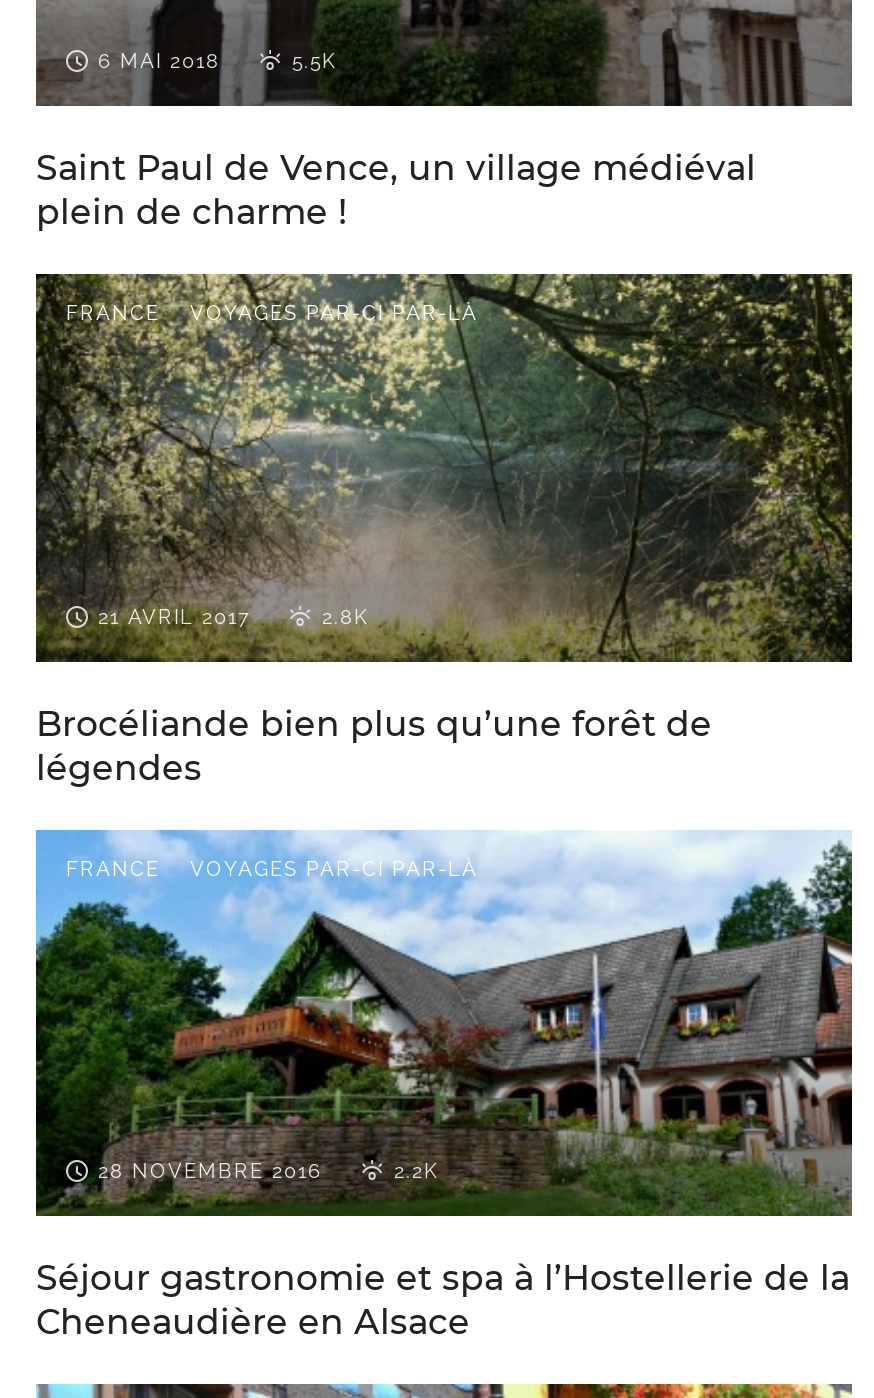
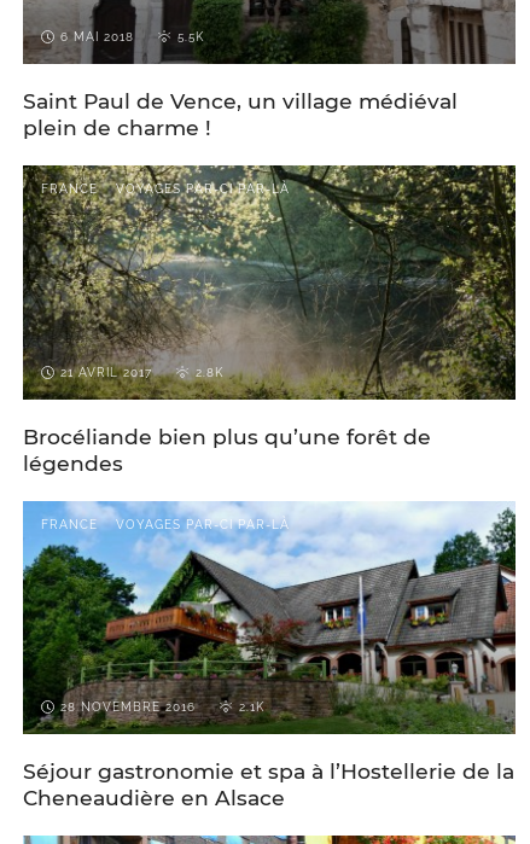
- 2.2K
+ 2.1K
